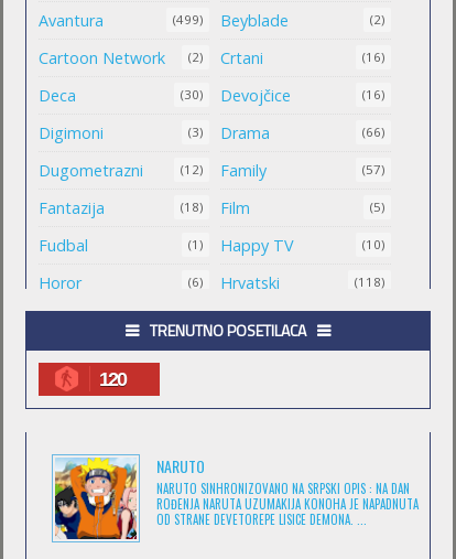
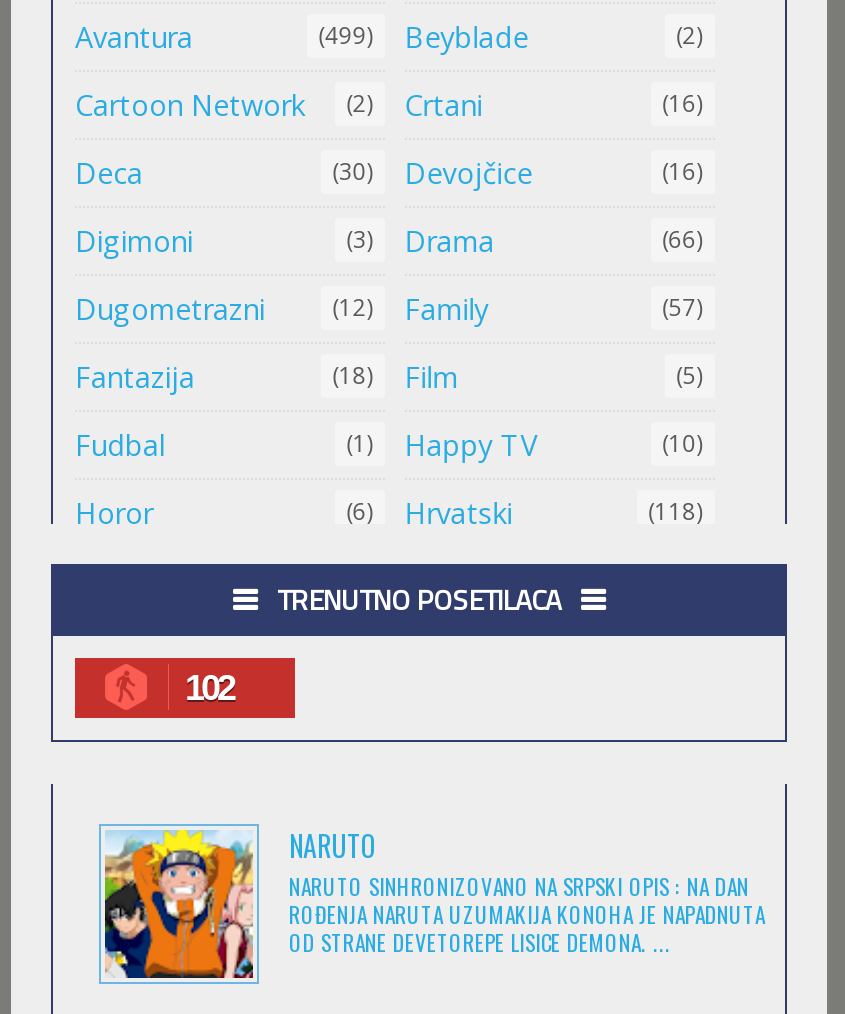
- 120
+ 102
